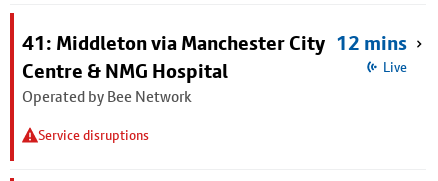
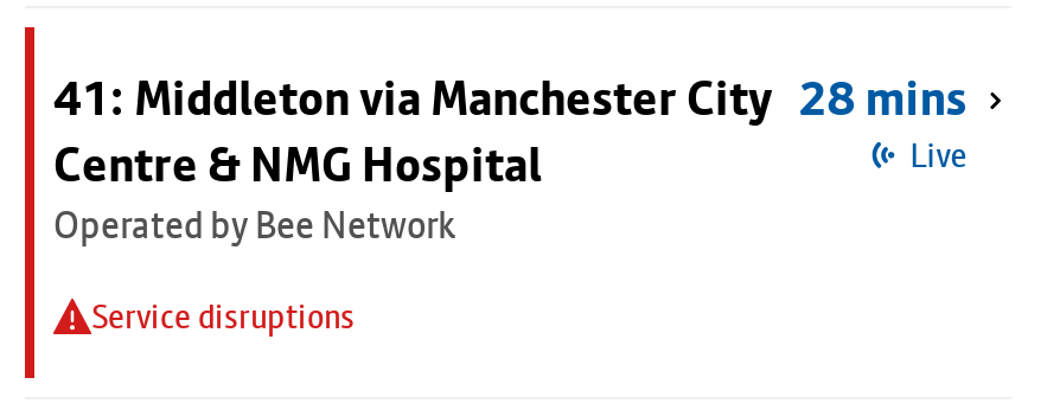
- 41: Middleton via Manchester City 12 mins
+ 41: Middleton via Manchester City 28 mins
